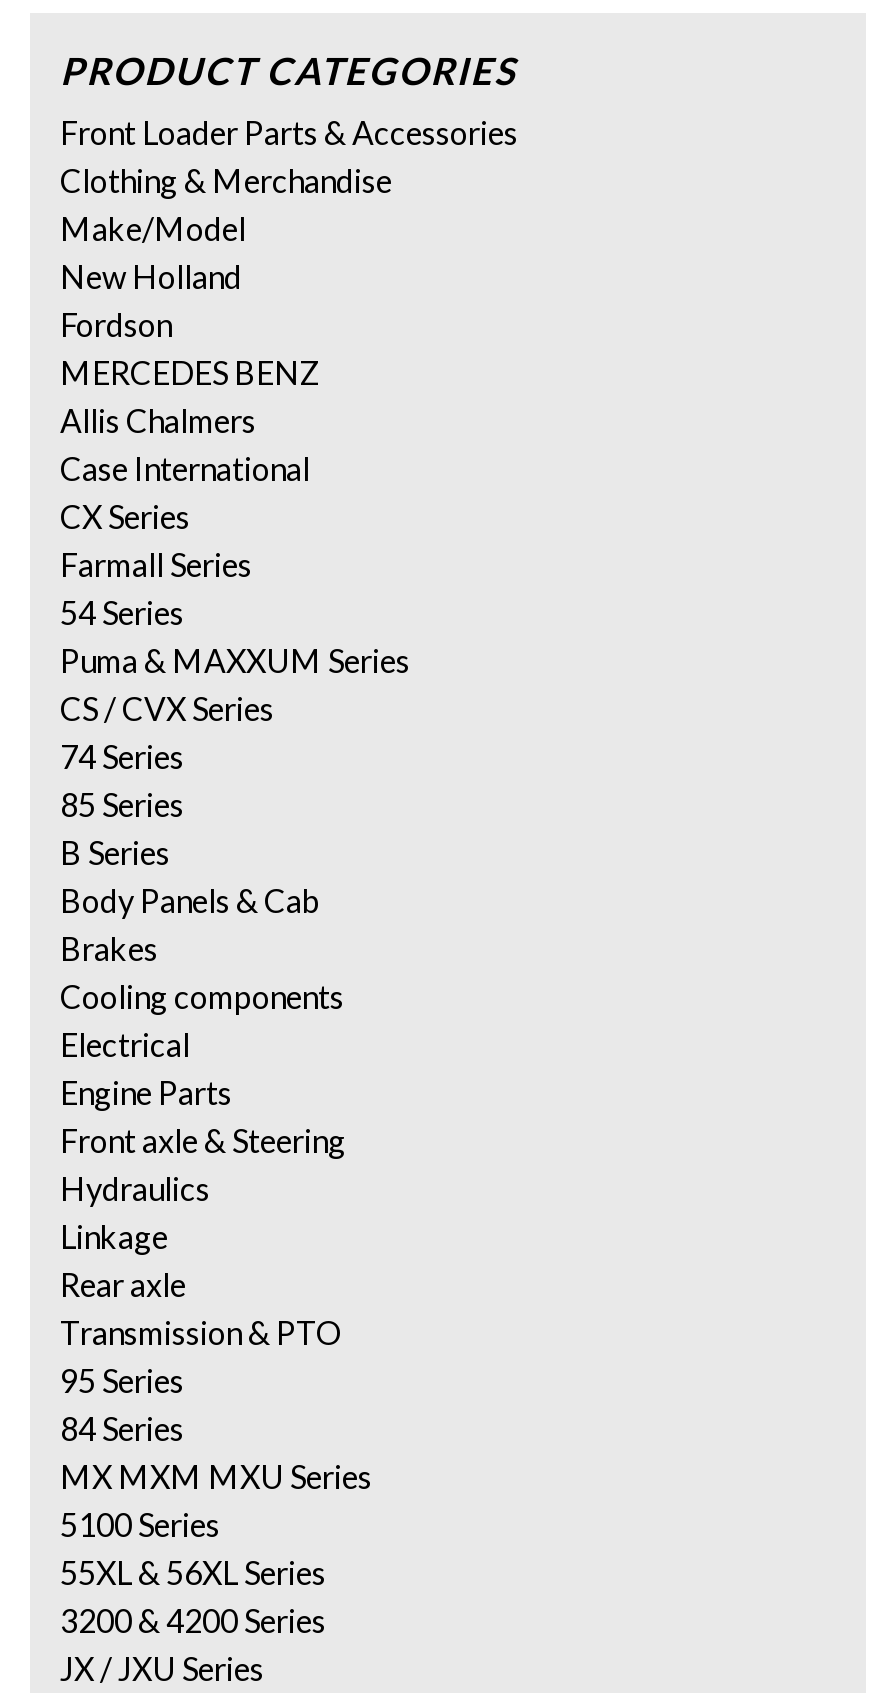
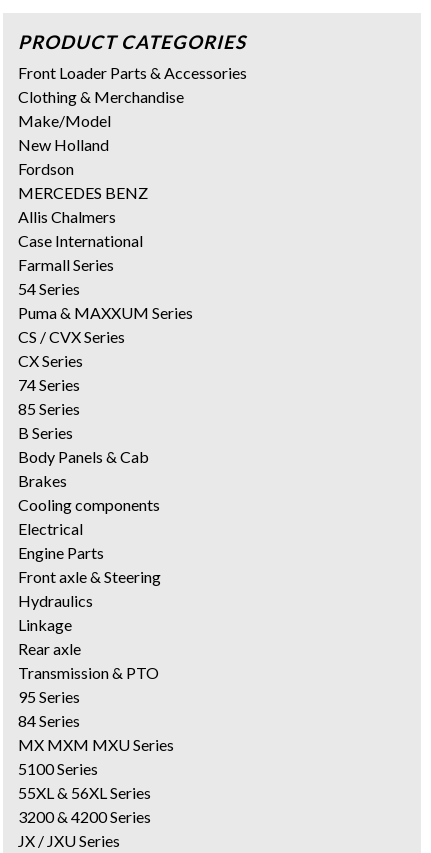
moved down: CX Series

moved up: Farmall Series | 54 Series | Puma & MAXXUM Series | CS / CVX Series
